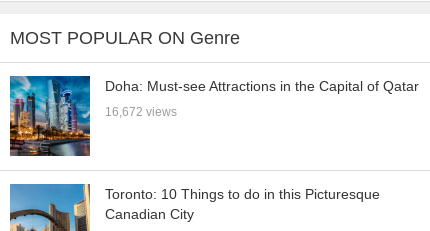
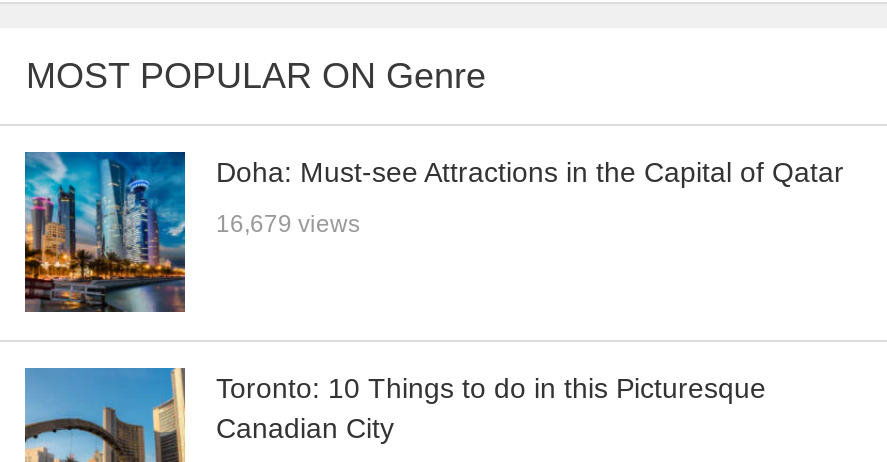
- 16,672 views
+ 16,679 views
